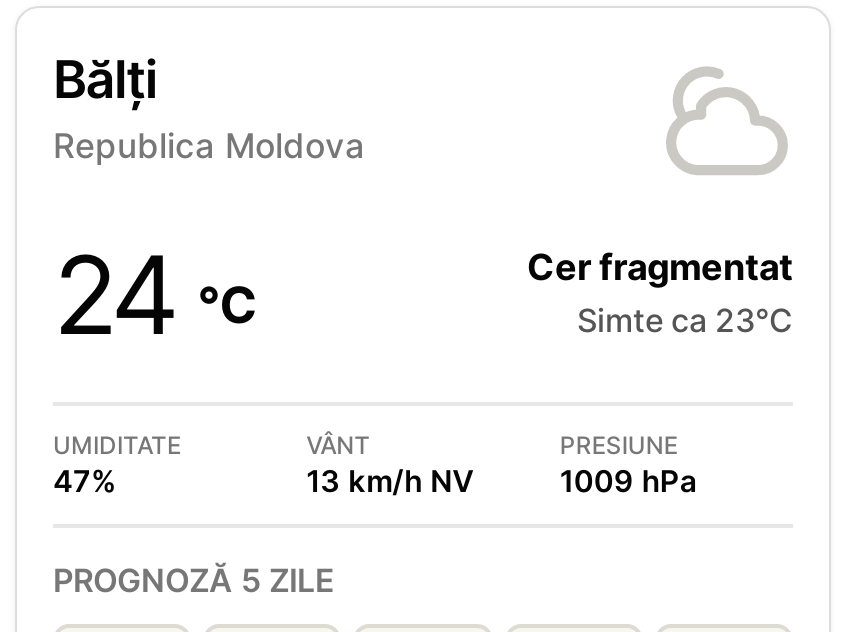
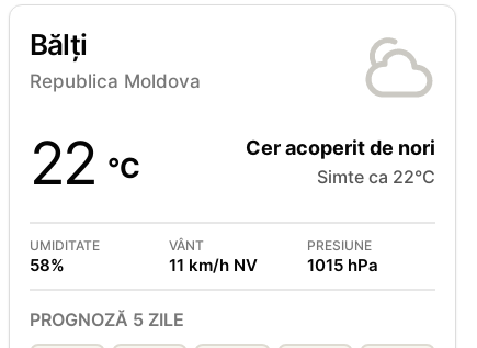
- 24 °C
- Cer fragmentat
- Simte ca 23°C
+ 22 °C
+ Cer acoperit de nori
+ Simte ca 22°C

- 47%
+ 58%

- 13 km/h NV
+ 11 km/h NV

- 1009 hPa
+ 1015 hPa
